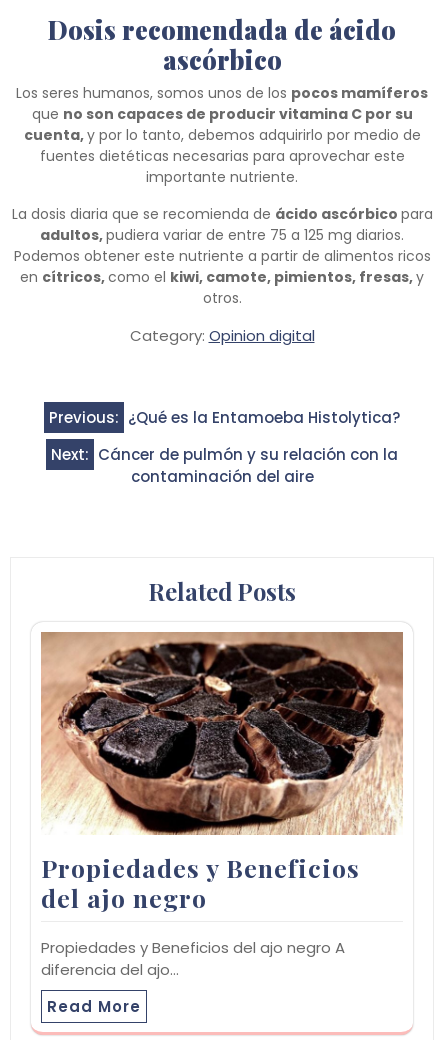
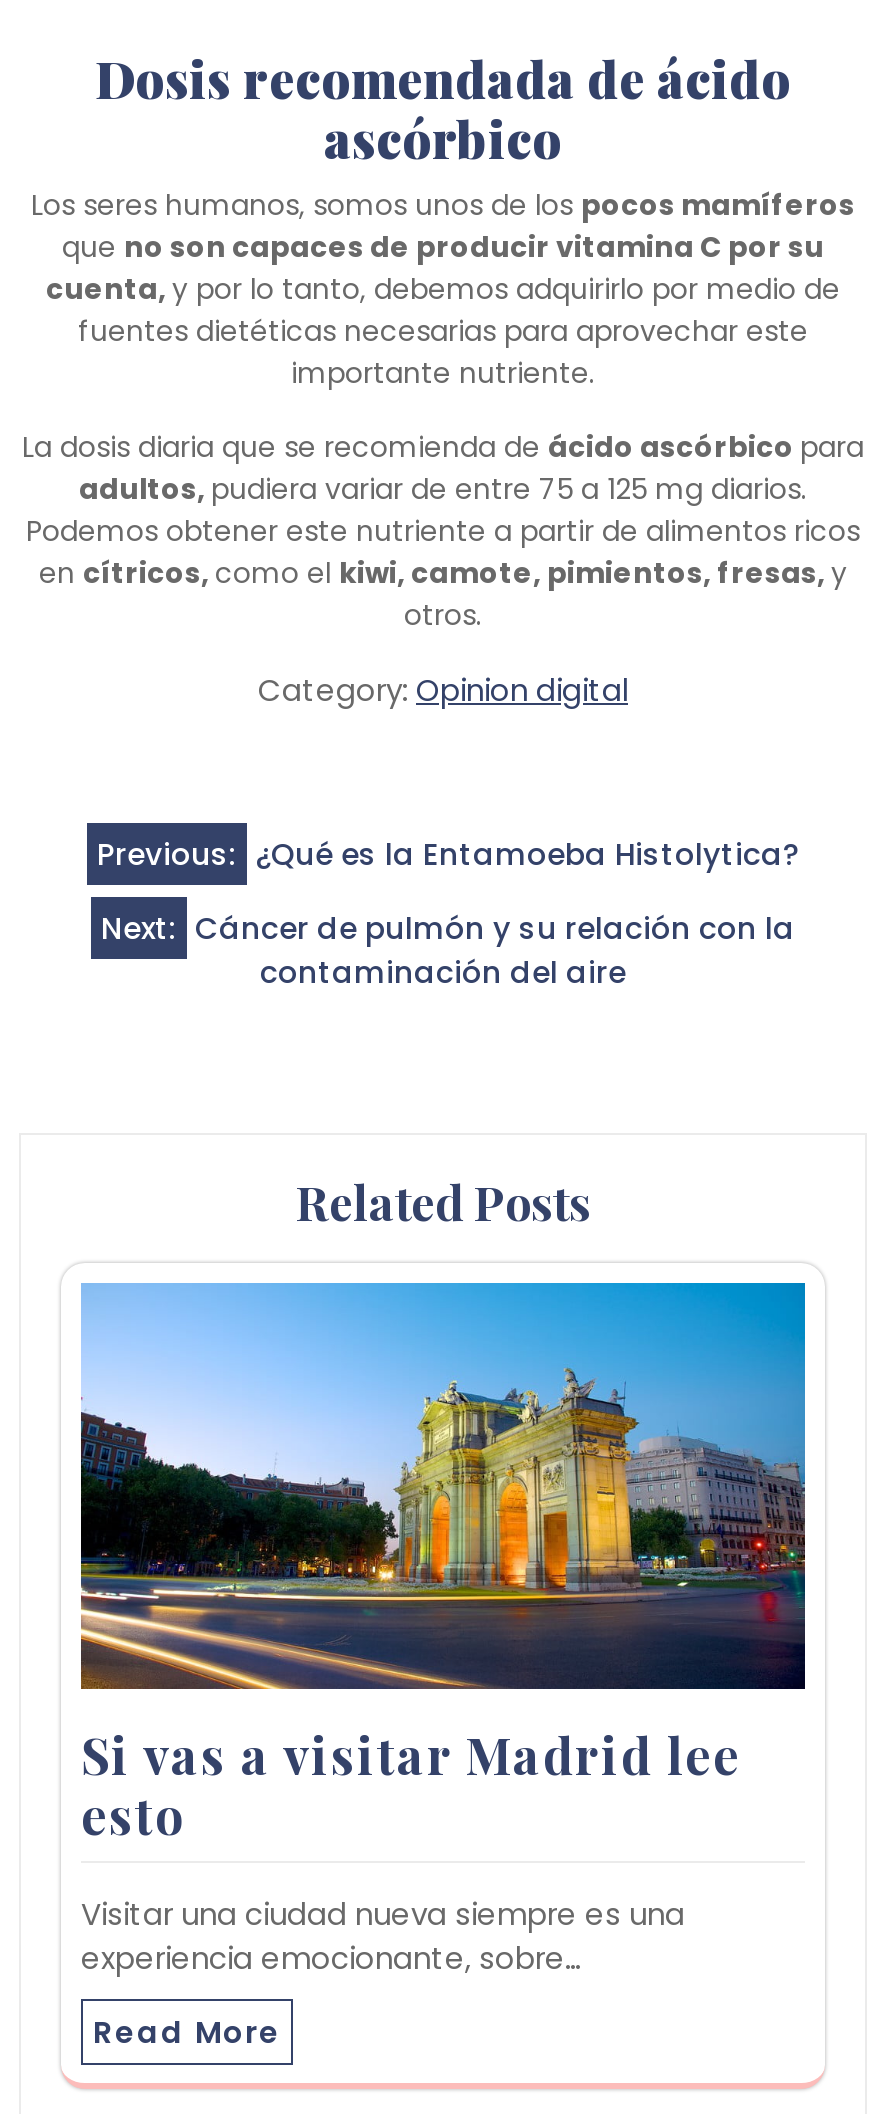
- [image]
- Propiedades y Beneficios
- del ajo negro
+ [image]
+ Si vas a visitar Madrid lee
+ esto

- Propiedades y Beneficios del ajo negro A
- diferencia del ajo…
+ Visitar una ciudad nueva siempre es una
+ experiencia emocionante, sobre…
